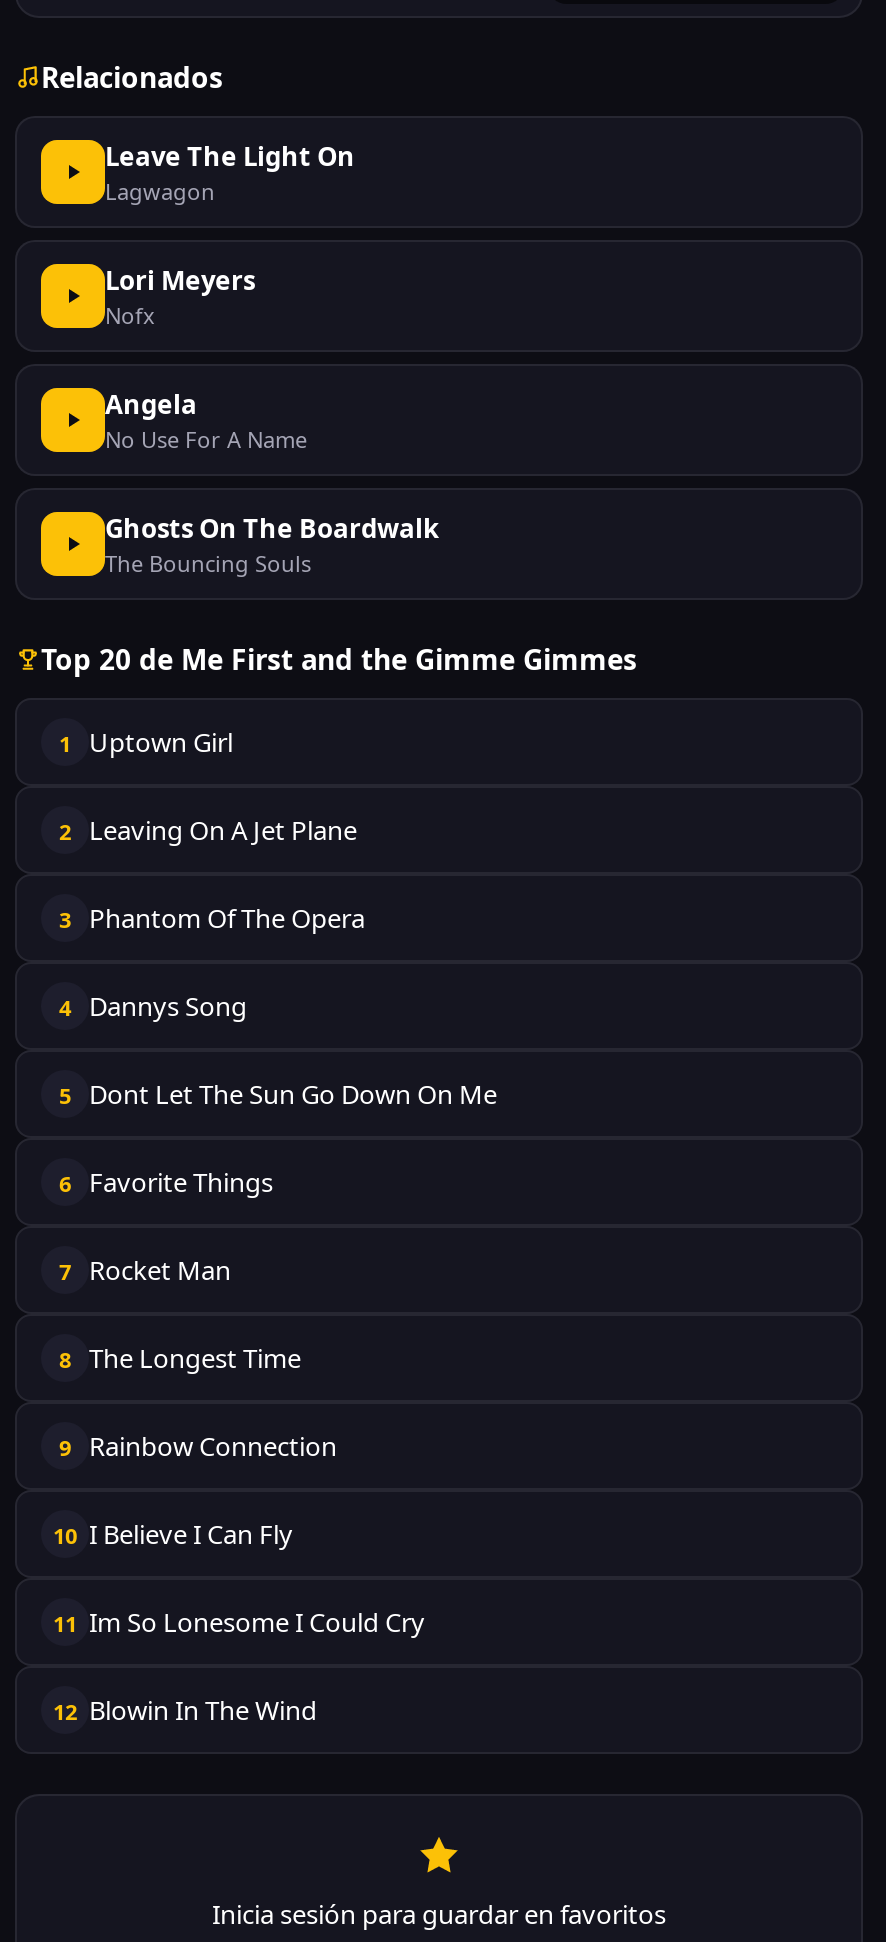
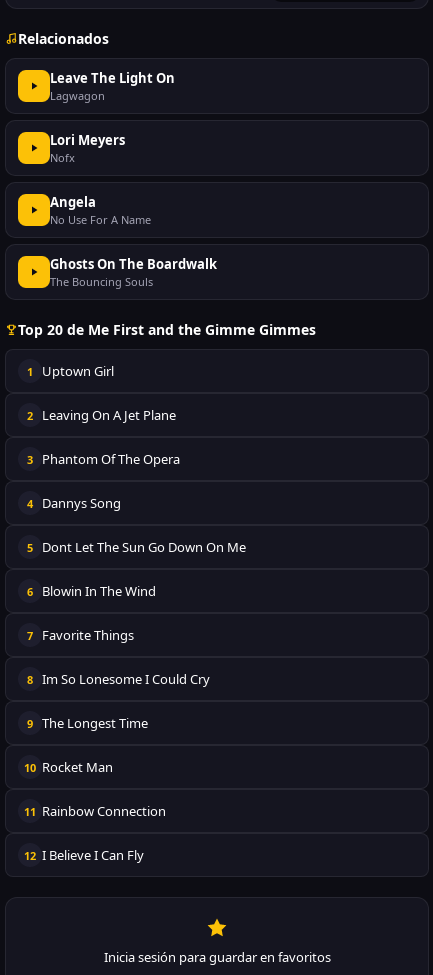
- 6 Favorite Things
+ 6 Blowin In The Wind

- 7 Rocket Man
+ 7 Favorite Things

- 8 The Longest Time
+ 8 Im So Lonesome I Could Cry

- 9 Rainbow Connection
+ 9 The Longest Time

- 10 I Believe I Can Fly
+ 10 Rocket Man

- 11 Im So Lonesome I Could Cry
+ 11 Rainbow Connection

- 12 Blowin In The Wind
+ 12 I Believe I Can Fly
